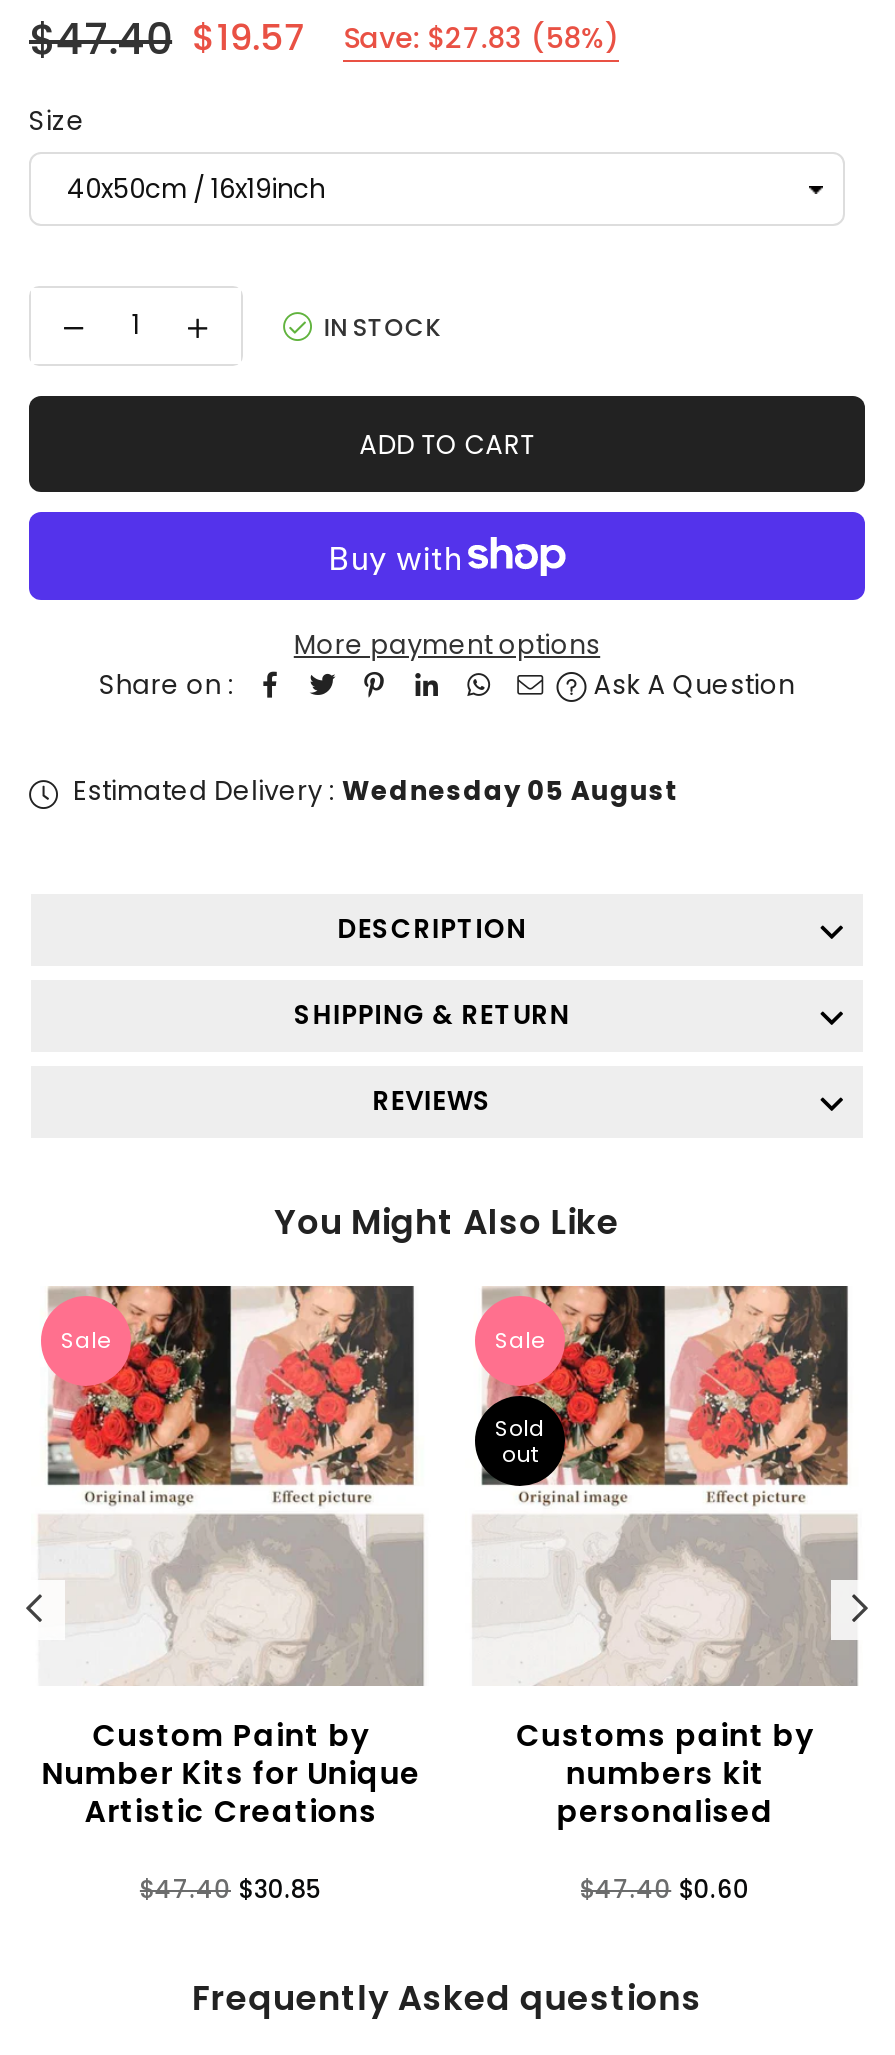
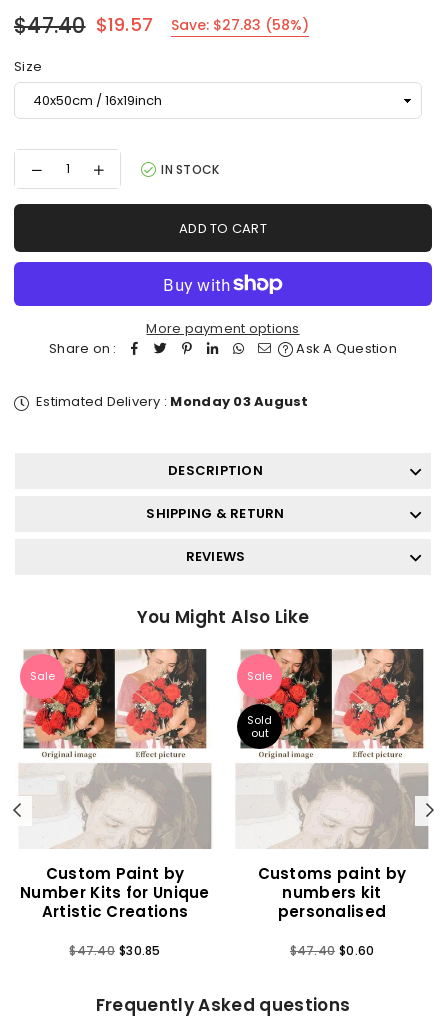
- Estimated Delivery : Wednesday 05 August
+ Estimated Delivery : Monday 03 August
